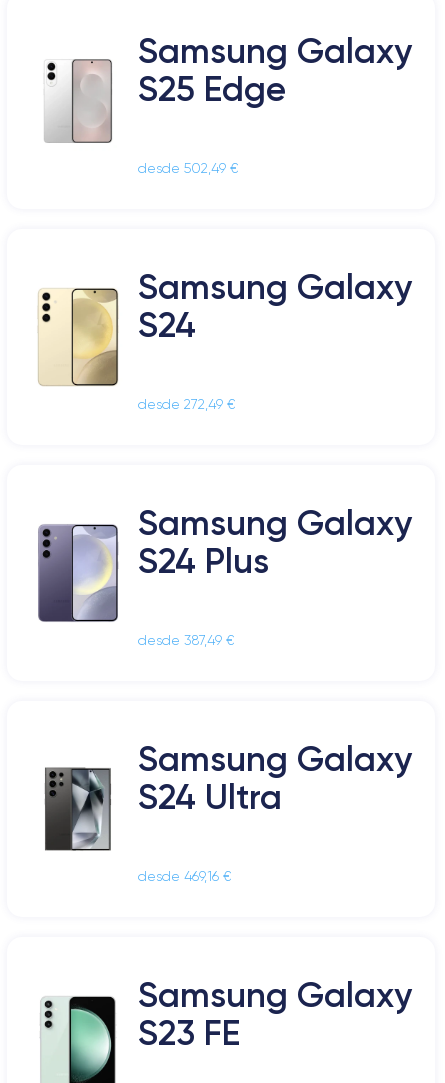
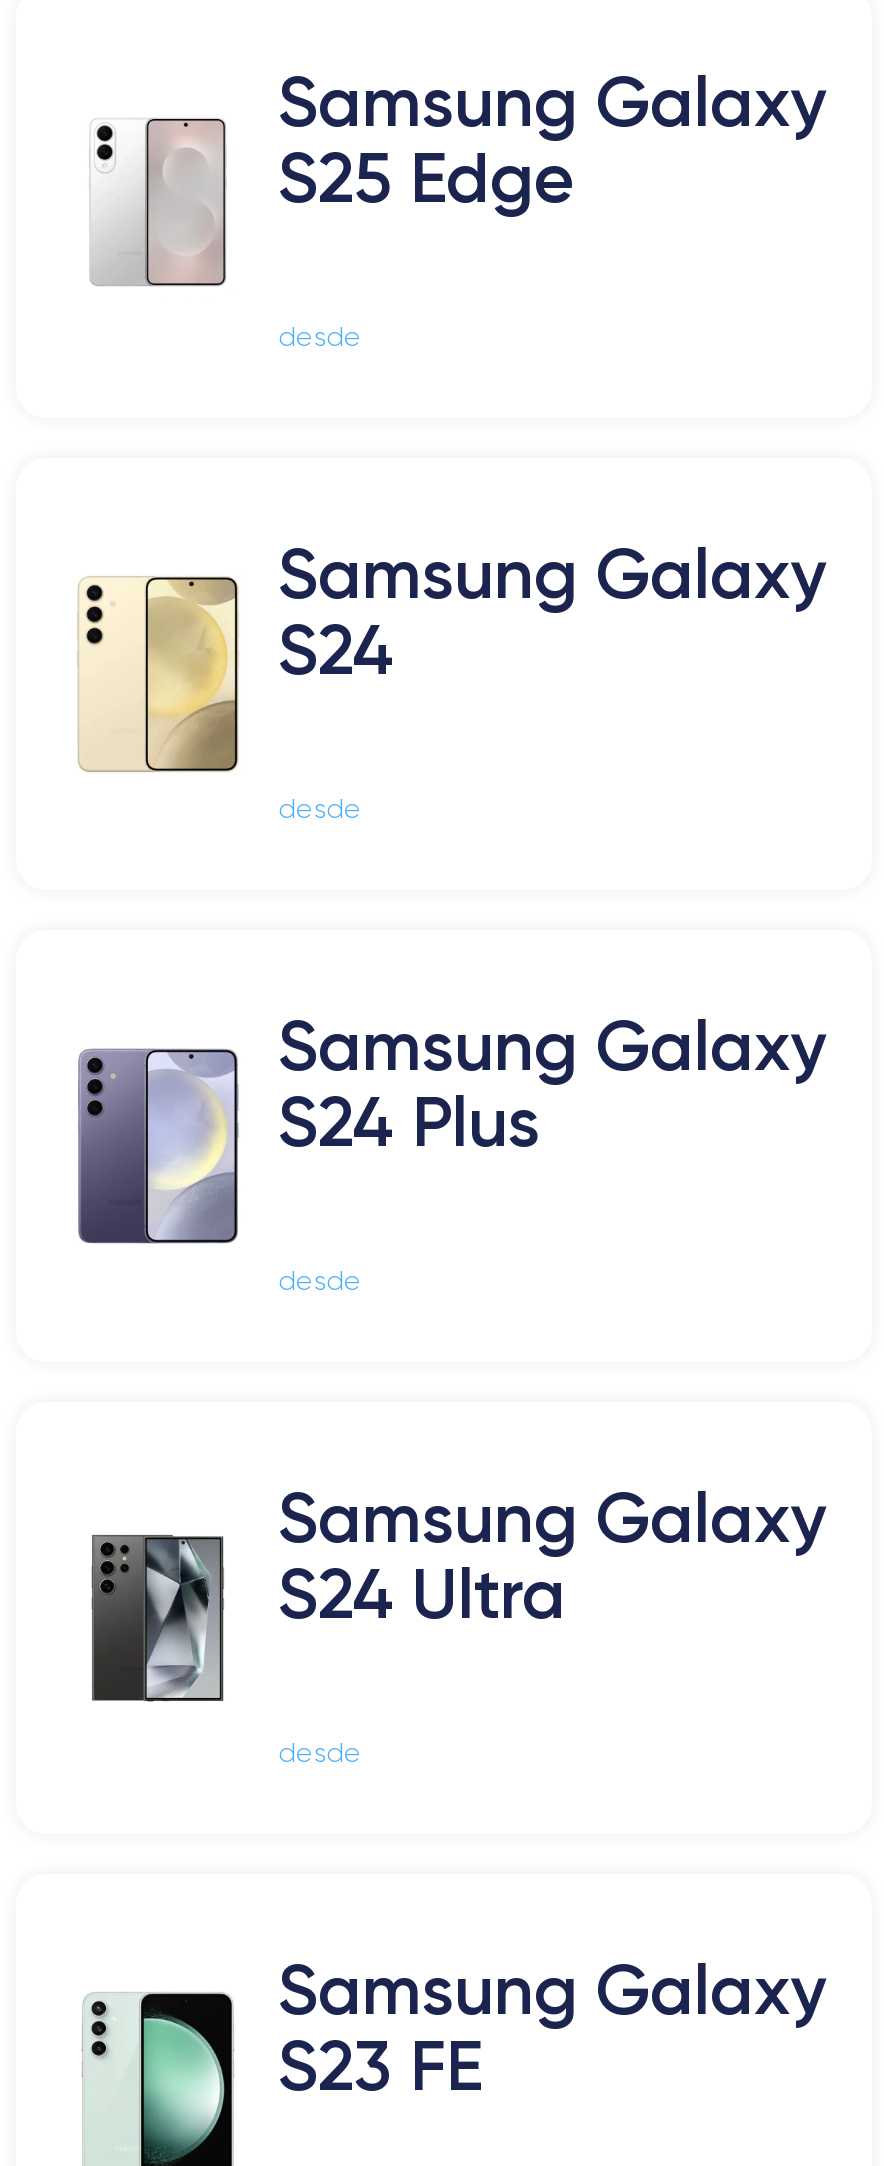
- desde 502,49 €
+ desde

- desde 272,49 €
+ desde

- desde 387,49 €
+ desde

- desde 469,16 €
+ desde
